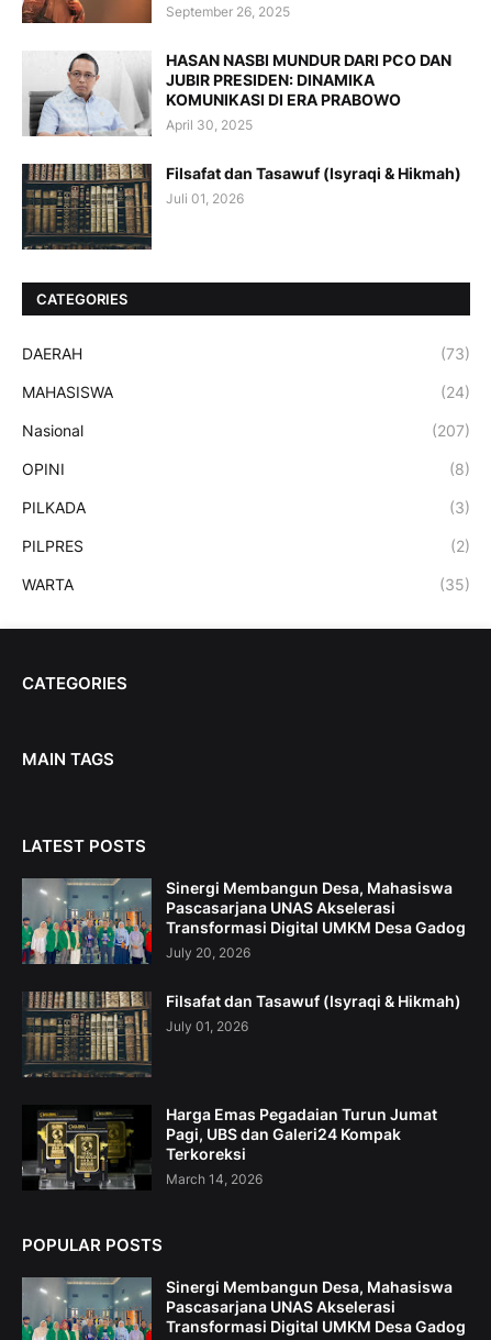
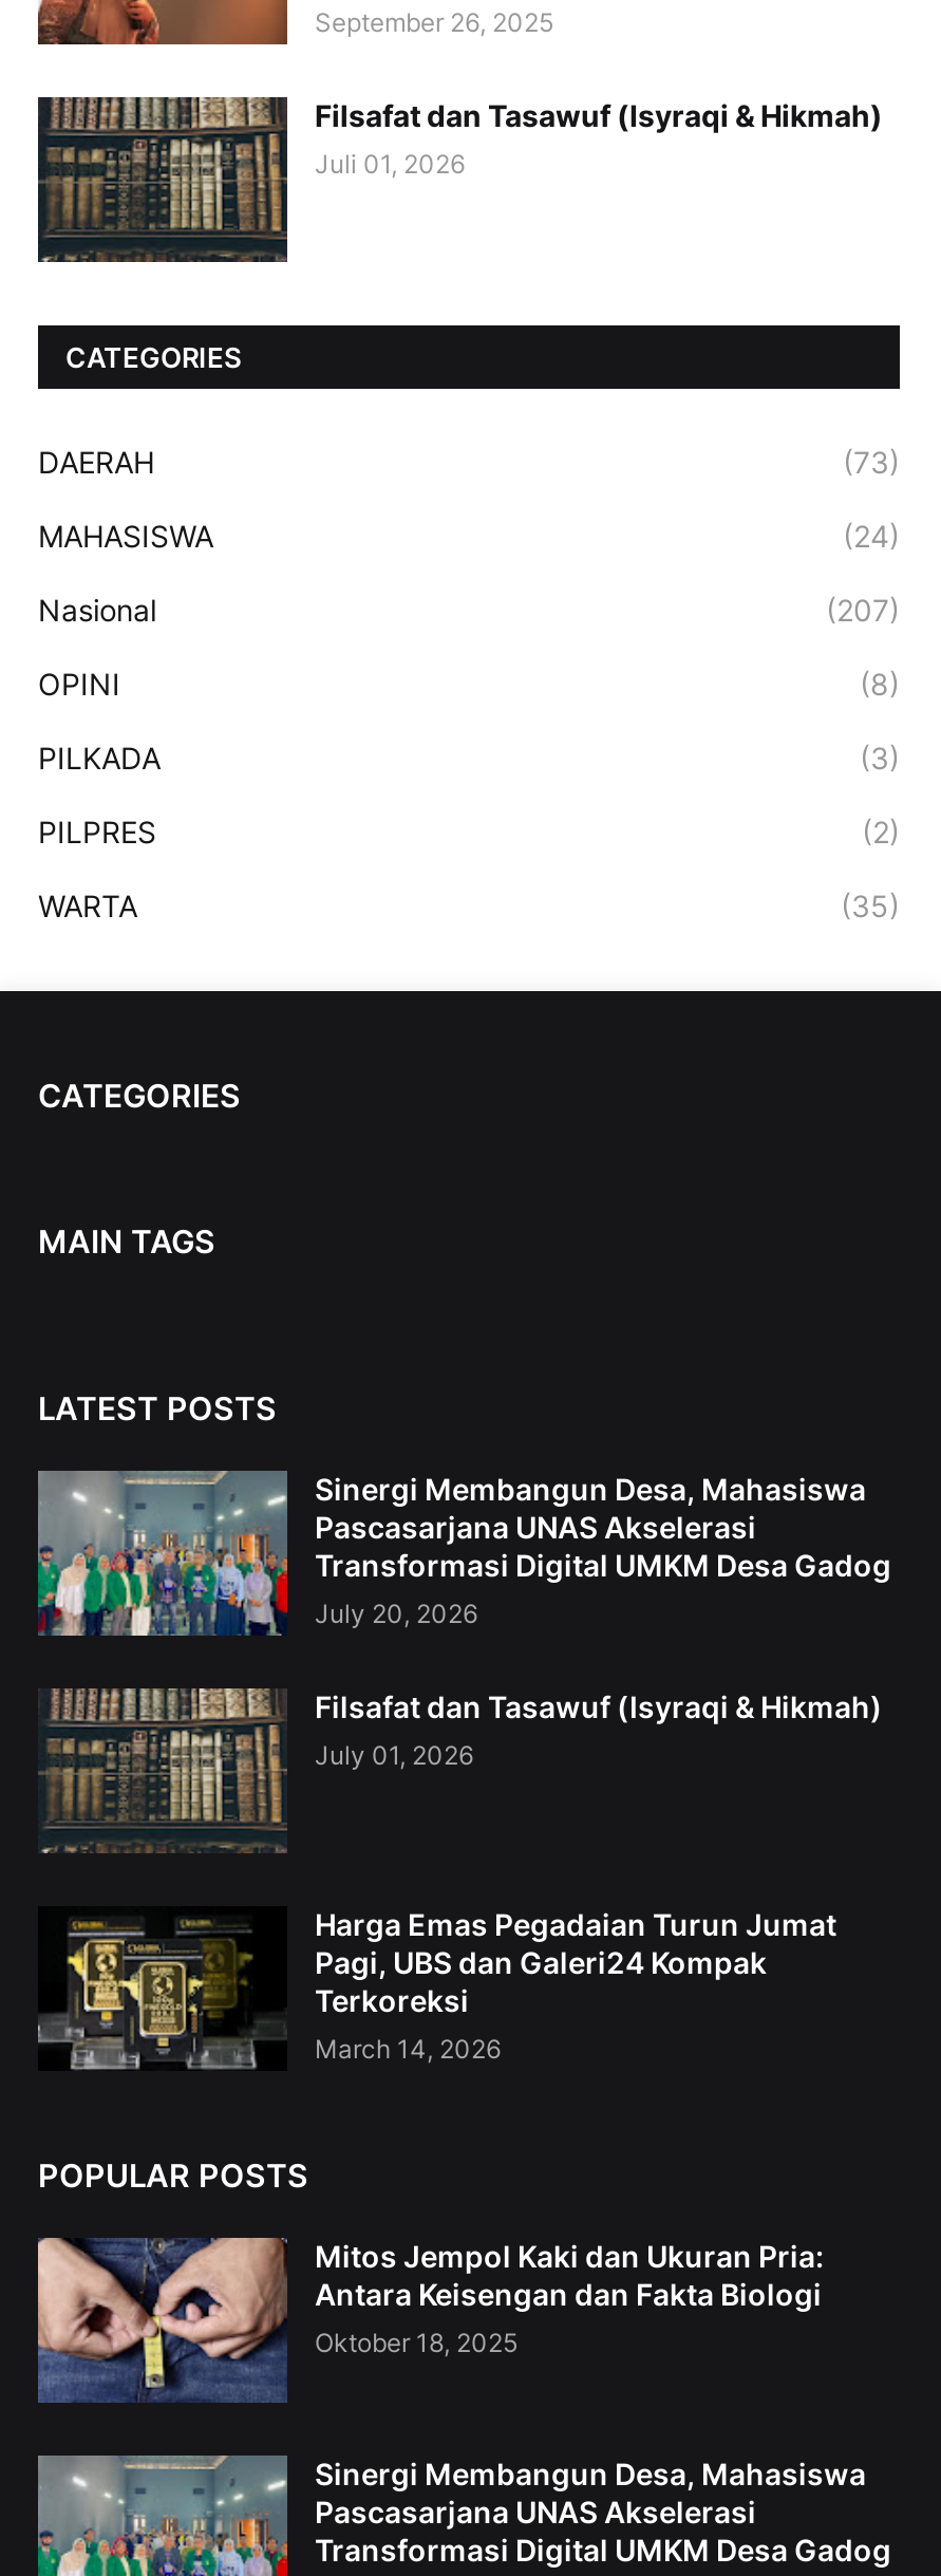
- [image]
- HASAN NASBI MUNDUR DARI PCO DAN
- JUBIR PRESIDEN: DINAMIKA
- KOMUNIKASI DI ERA PRABOWO
- April 30, 2025

moved up: [image] | Filsafat dan Tasawuf (Isyraqi & Hikmah) | Juli 01, 2026 | ... | March 14, 2026 | POPULAR POSTS

+ [image]
+ Mitos Jempol Kaki dan Ukuran Pria:
+ Antara Keisengan dan Fakta Biologi
+ Oktober 18, 2025
